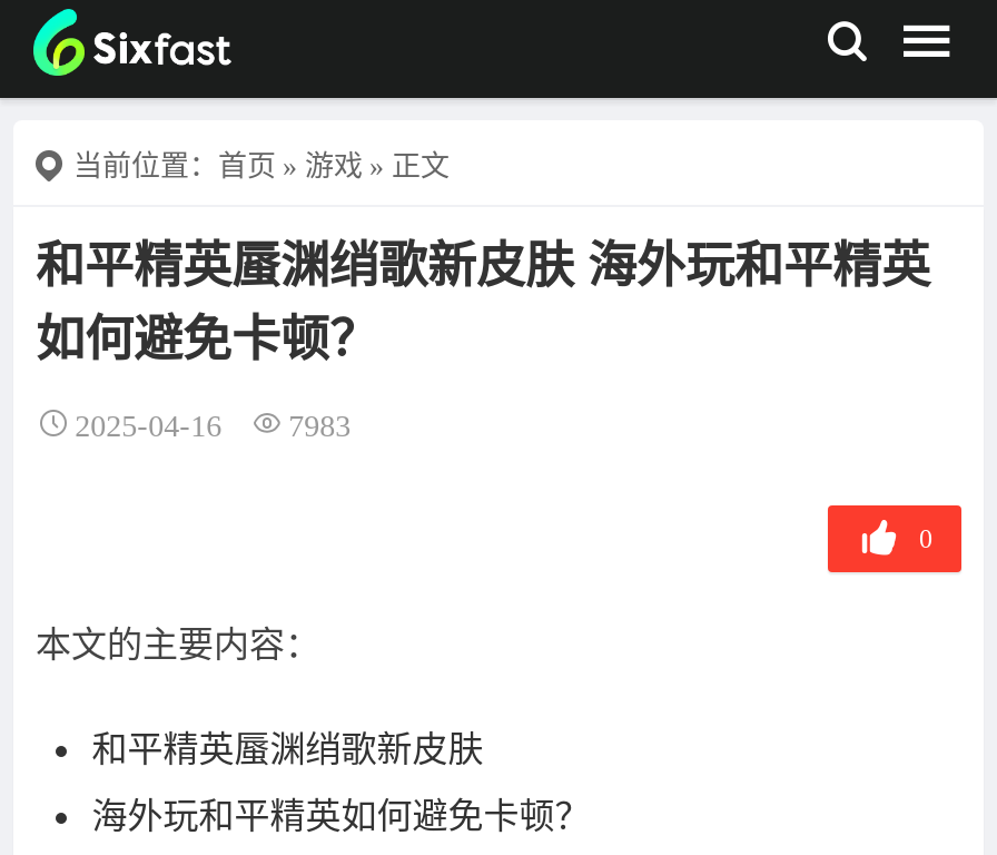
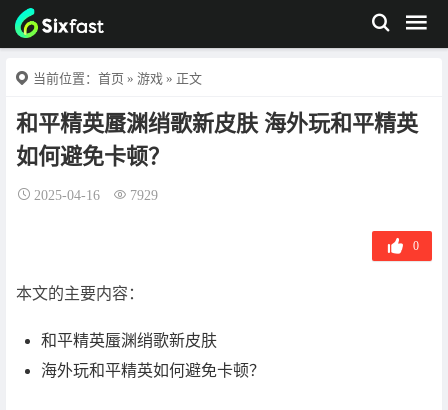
- 2025-04-16 7983
+ 2025-04-16 7929
